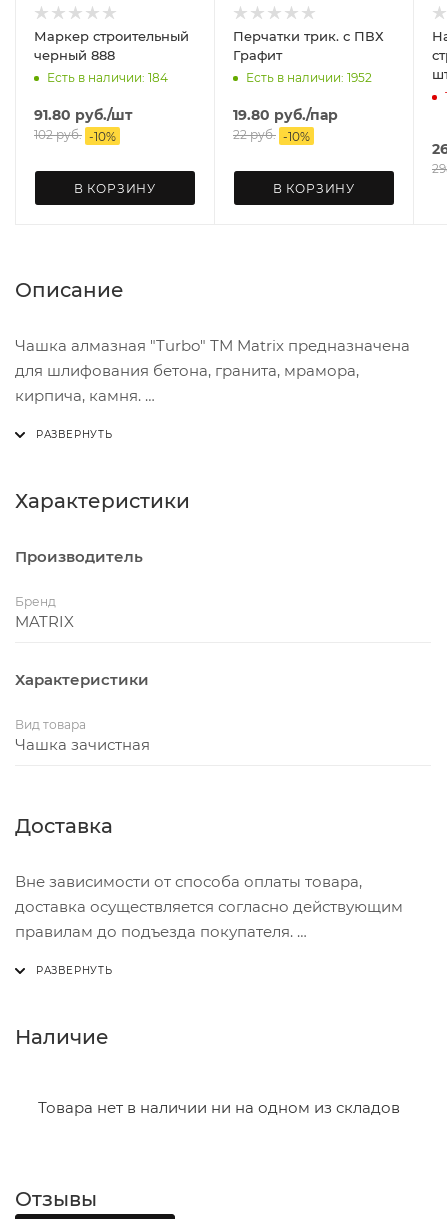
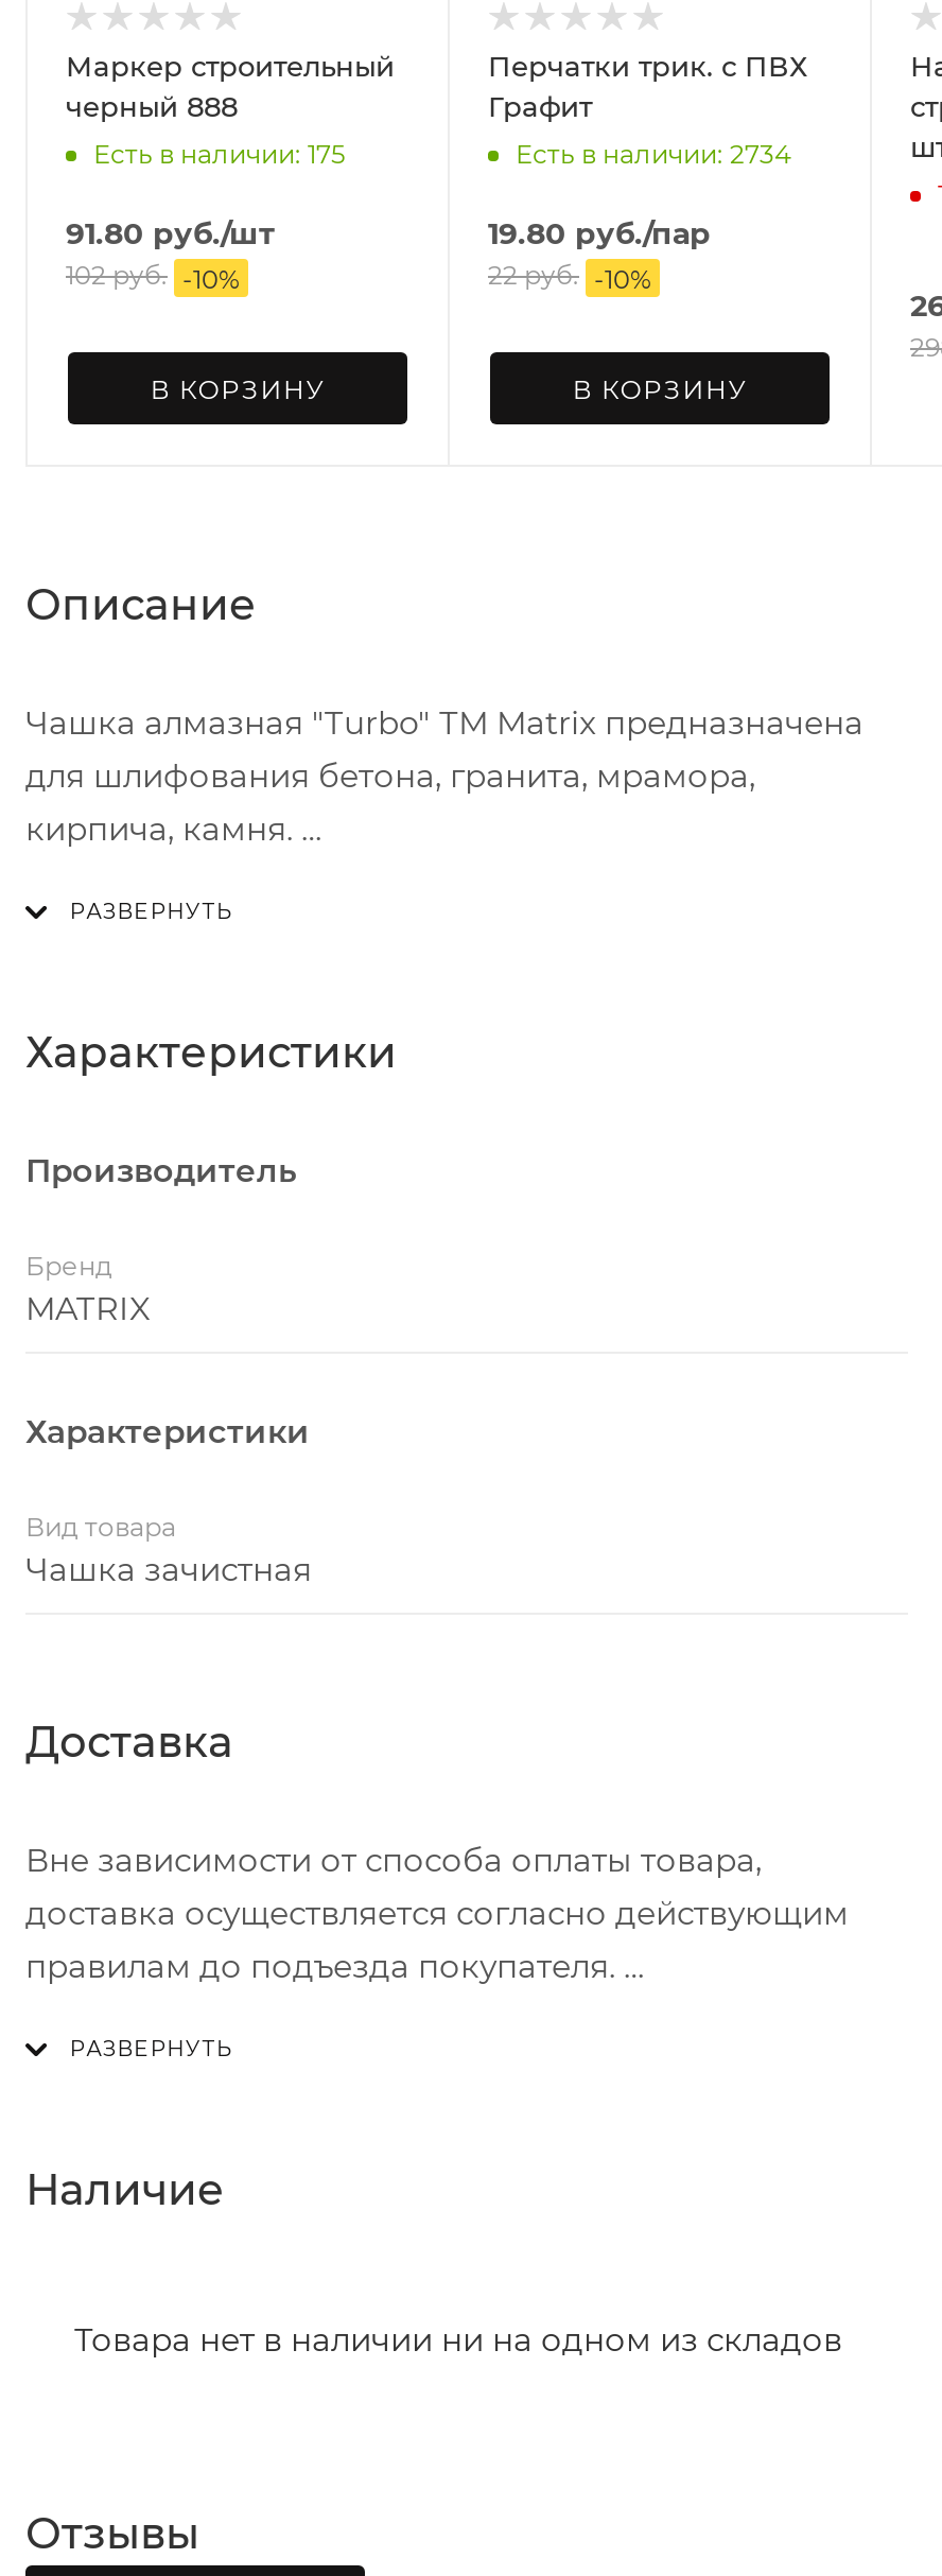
- Есть в наличии: 184
+ Есть в наличии: 175

- Есть в наличии: 1952
+ Есть в наличии: 2734
